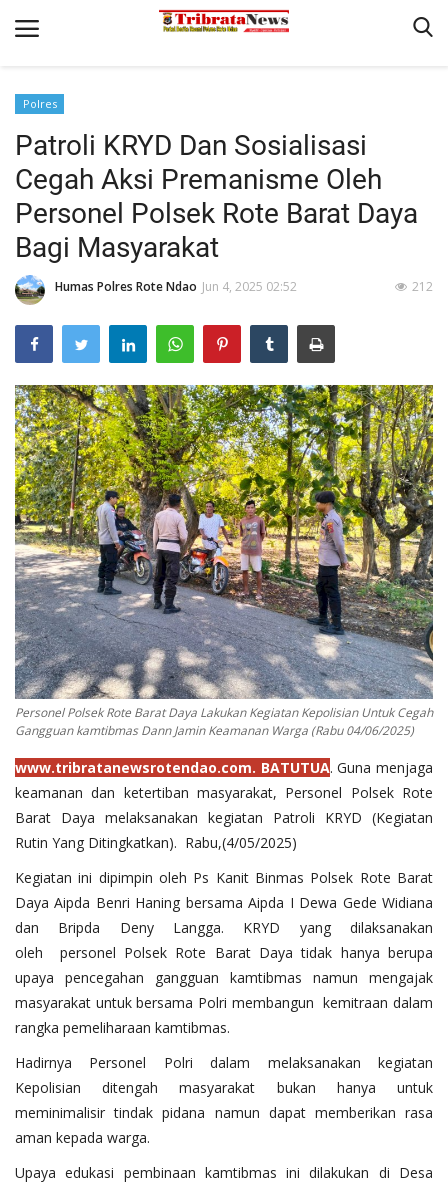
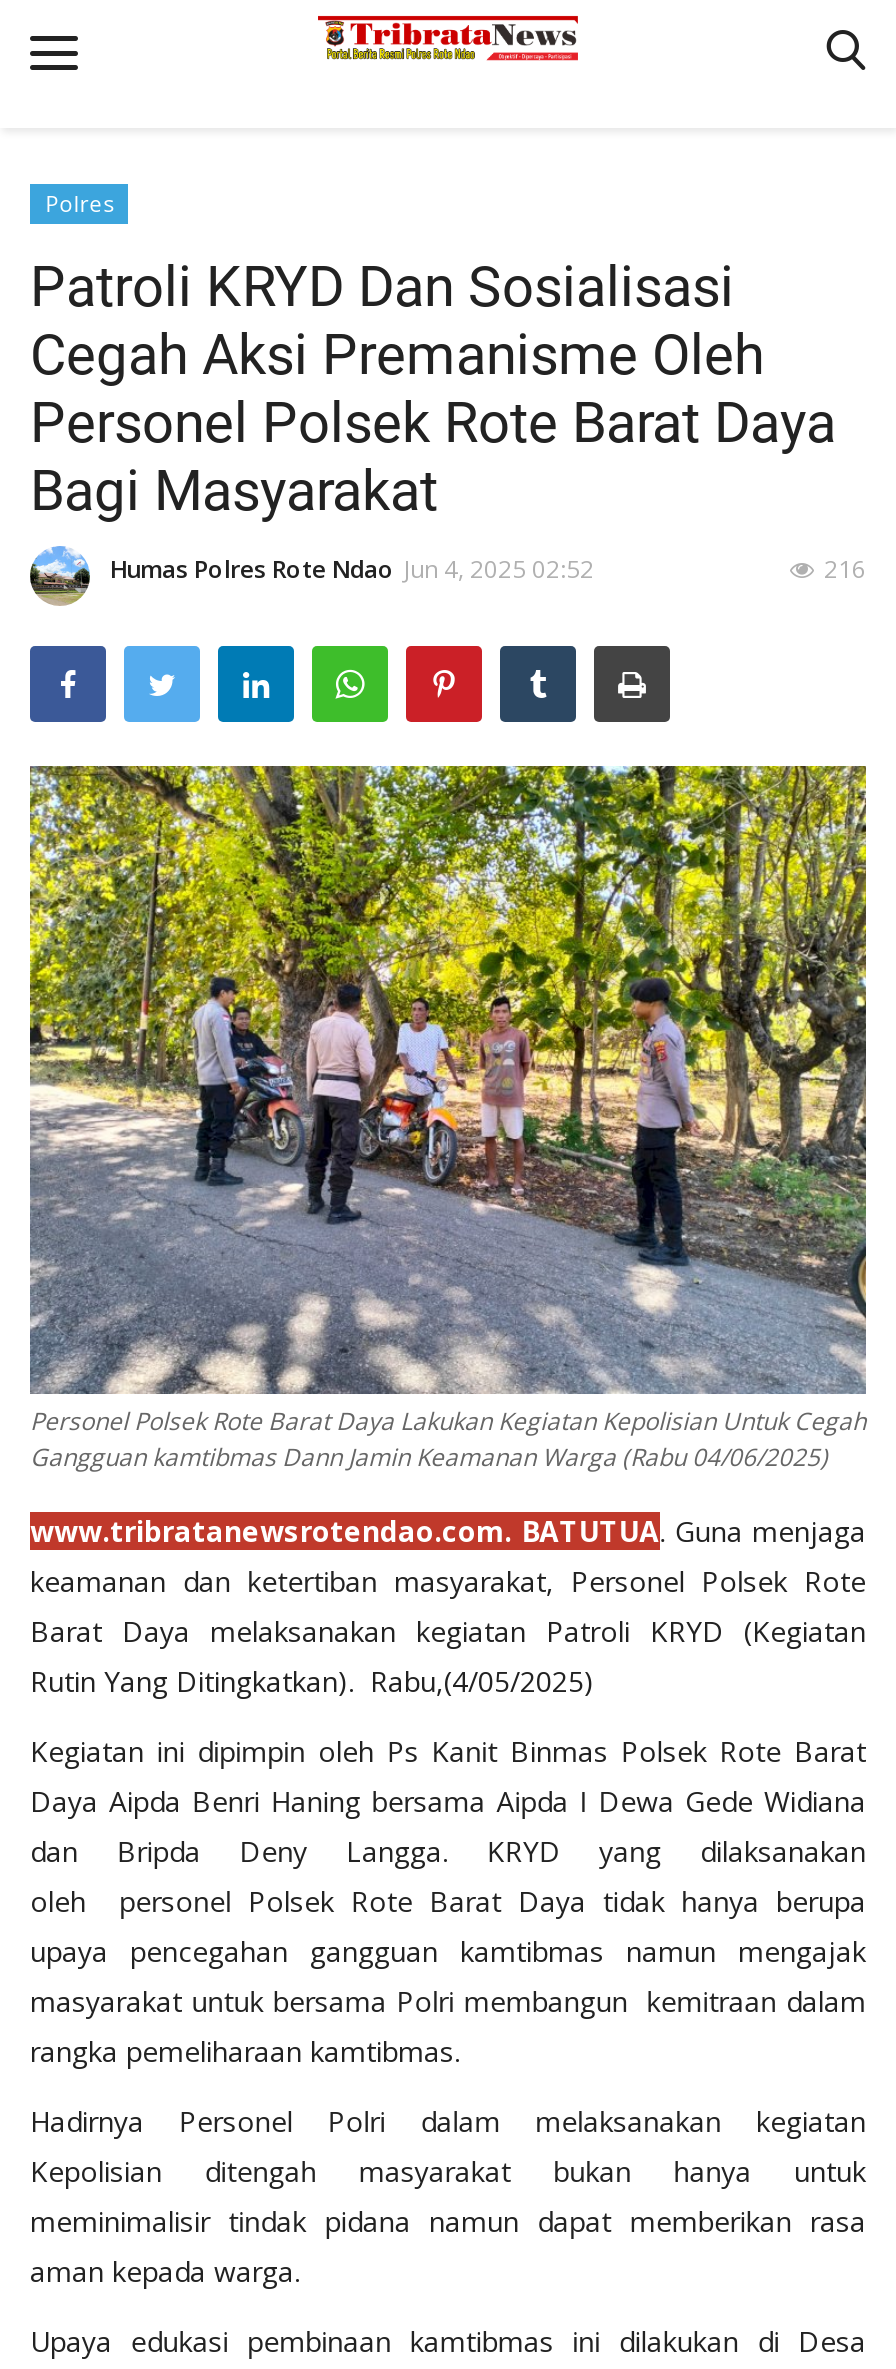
- 212
+ 216
